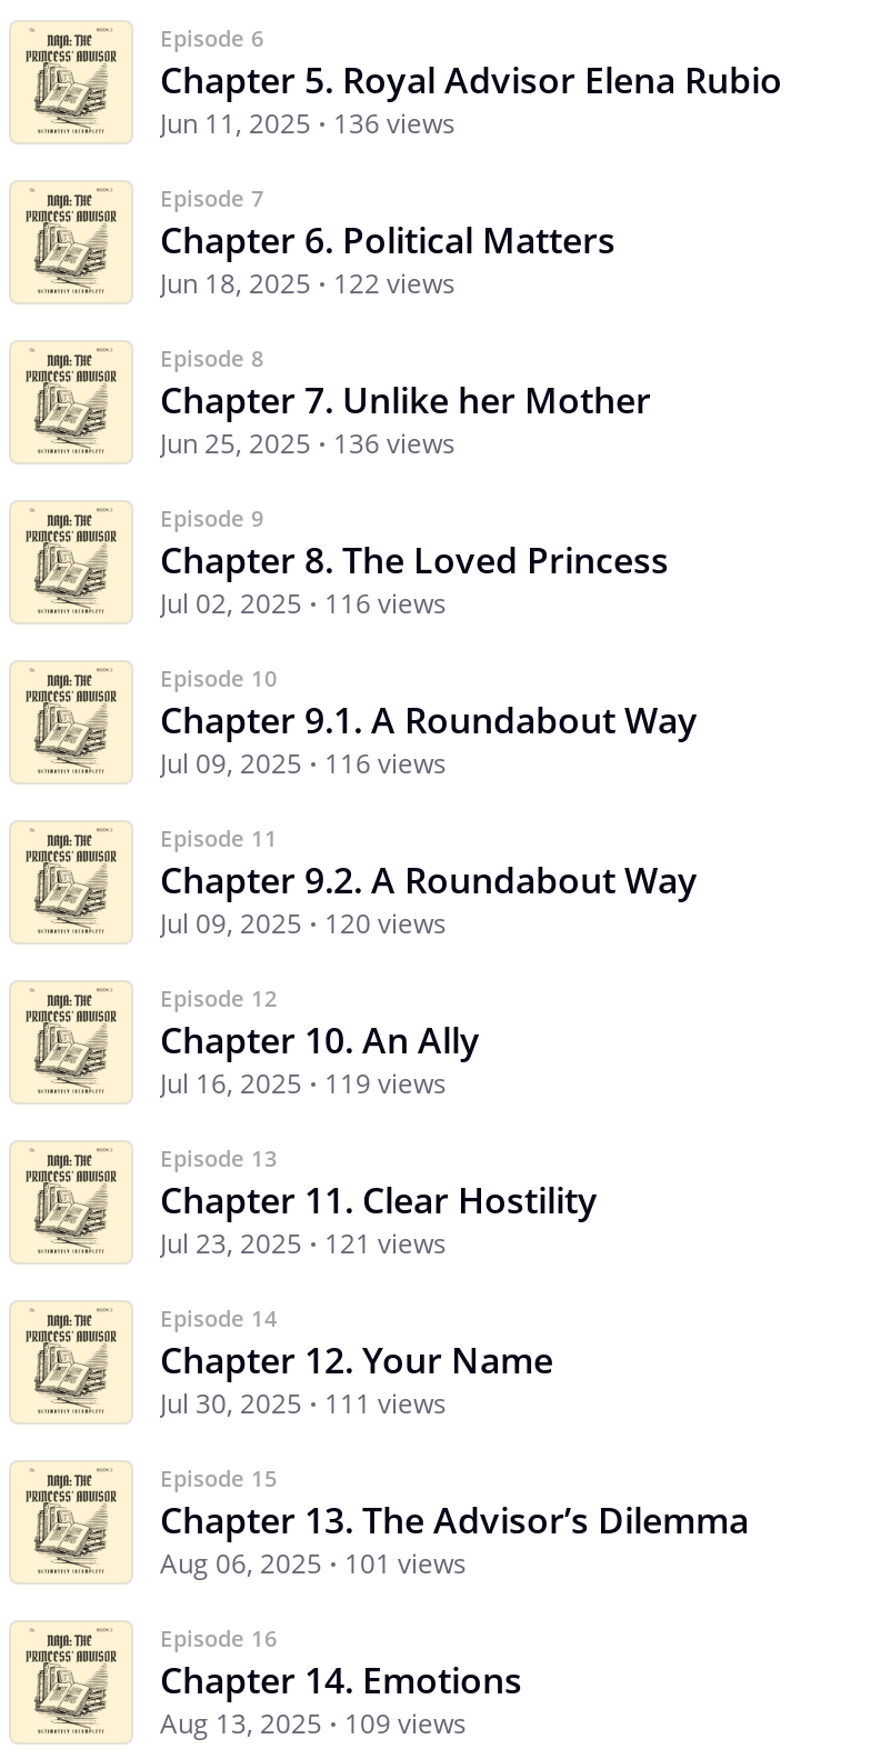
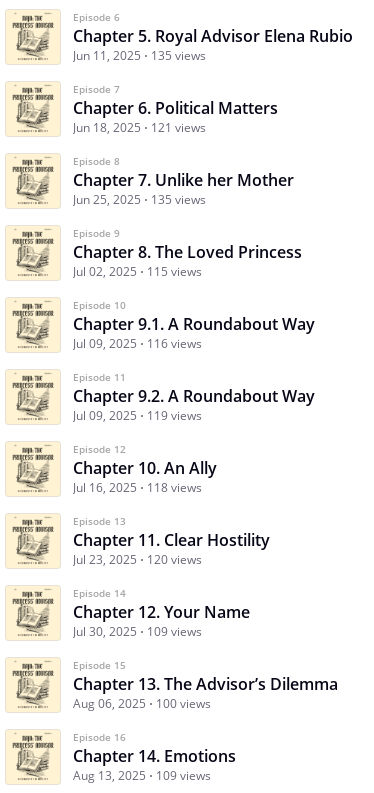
- Jun 11, 2025 136 views
+ Jun 11, 2025 135 views

- Jun 18, 2025 122 views
+ Jun 18, 2025 121 views

- Jun 25, 2025 136 views
+ Jun 25, 2025 135 views

- Jul 02, 2025 116 views
+ Jul 02, 2025 115 views

- Jul 09, 2025 120 views
+ Jul 09, 2025 119 views

- Jul 16, 2025 119 views
+ Jul 16, 2025 118 views

- Jul 23, 2025 121 views
+ Jul 23, 2025 120 views

- Jul 30, 2025 111 views
+ Jul 30, 2025 109 views

- Aug 06, 2025 101 views
+ Aug 06, 2025 100 views
